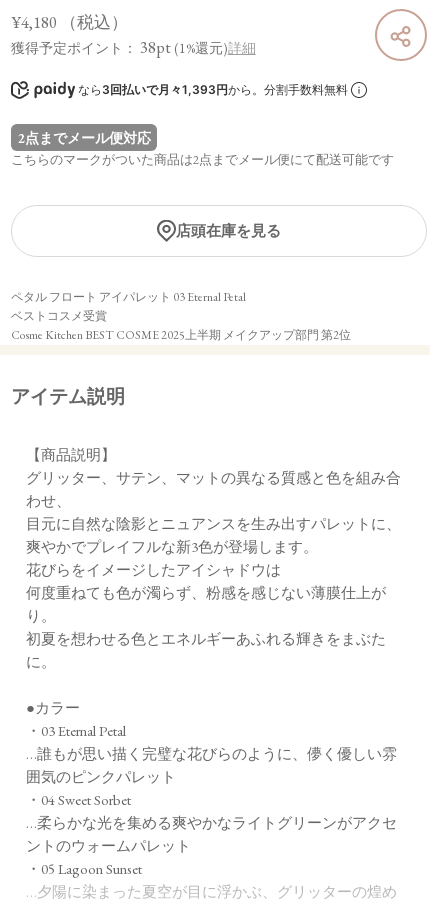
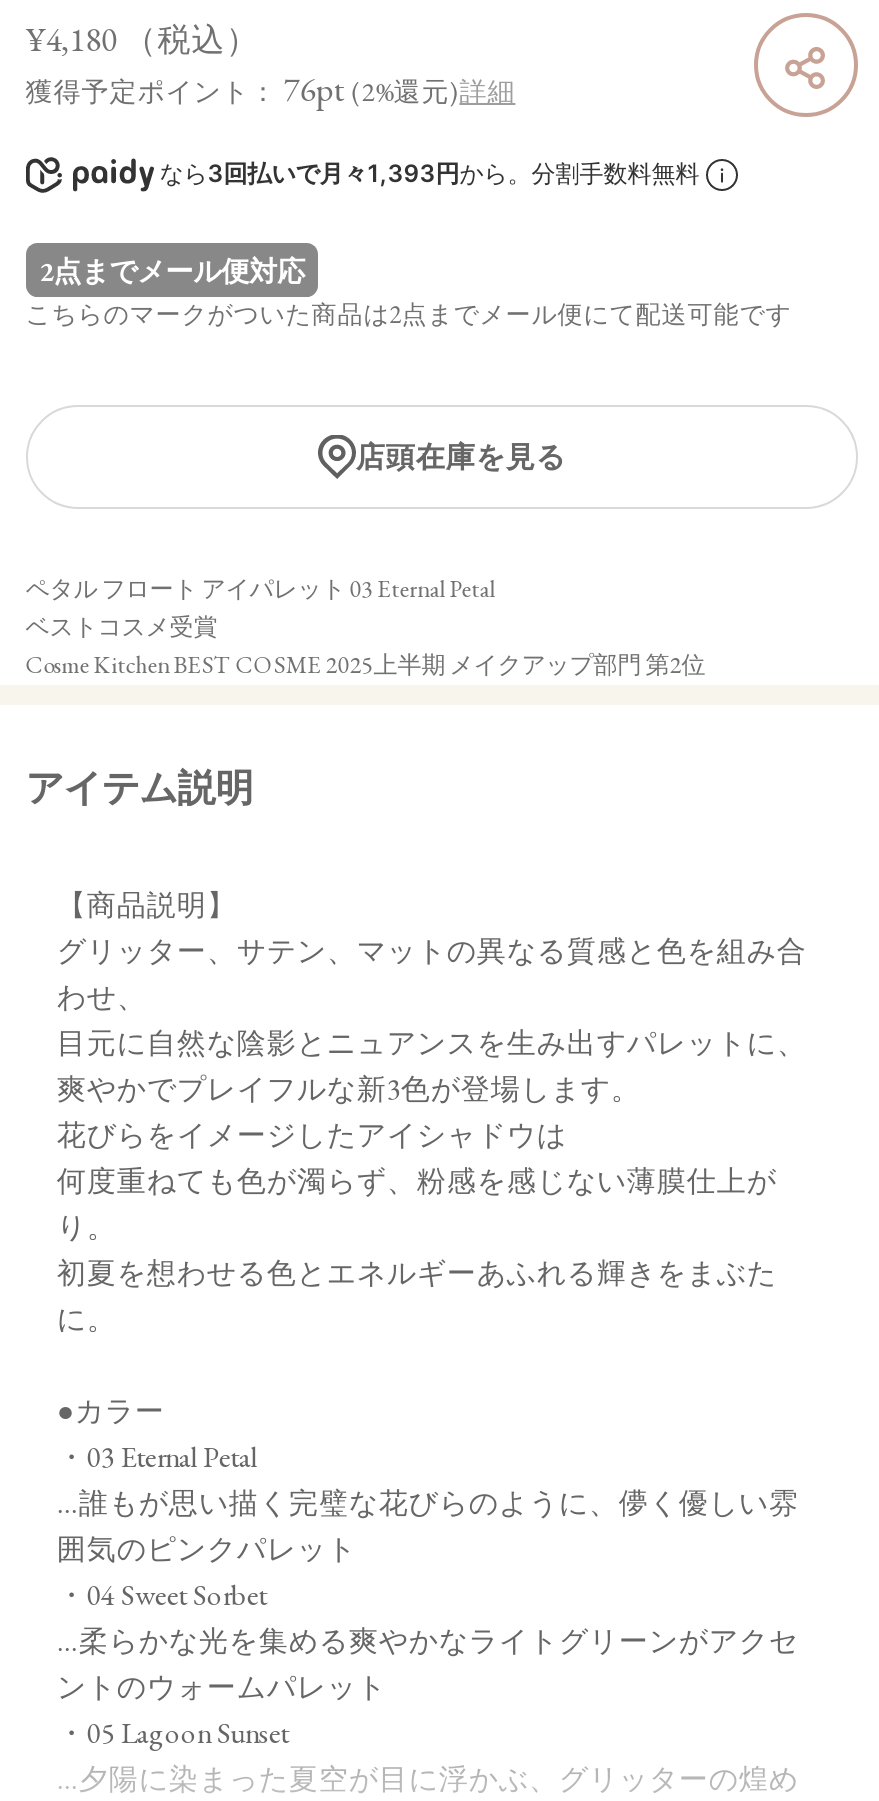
- 獲得予定ポイント：38pt (1%還元)詳細
+ 獲得予定ポイント：76pt (2%還元)詳細
